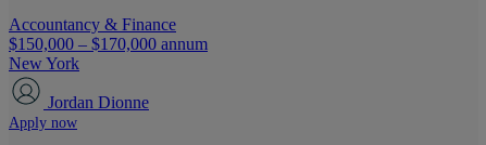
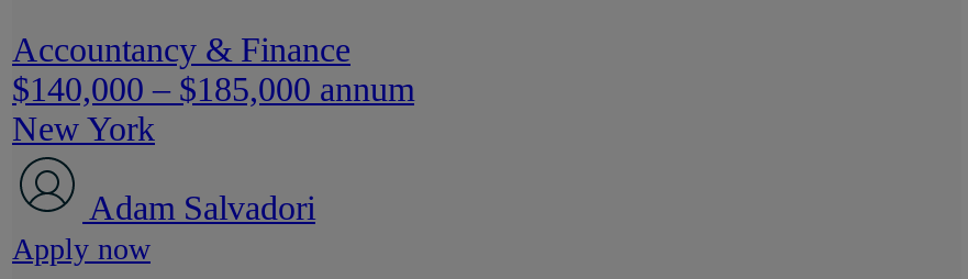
- $150,000 – $170,000 annum
+ $140,000 – $185,000 annum

- Jordan Dionne
+ Adam Salvadori
